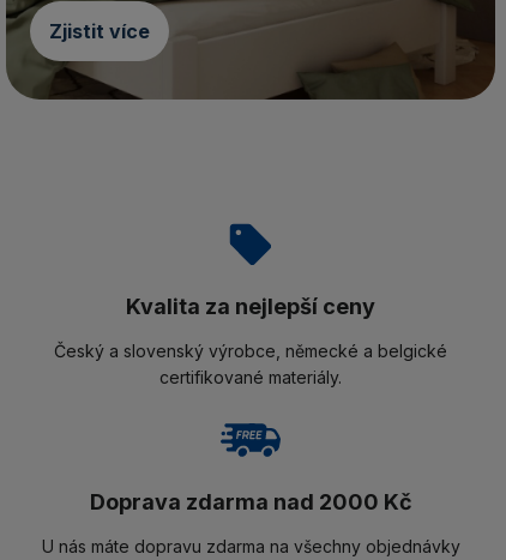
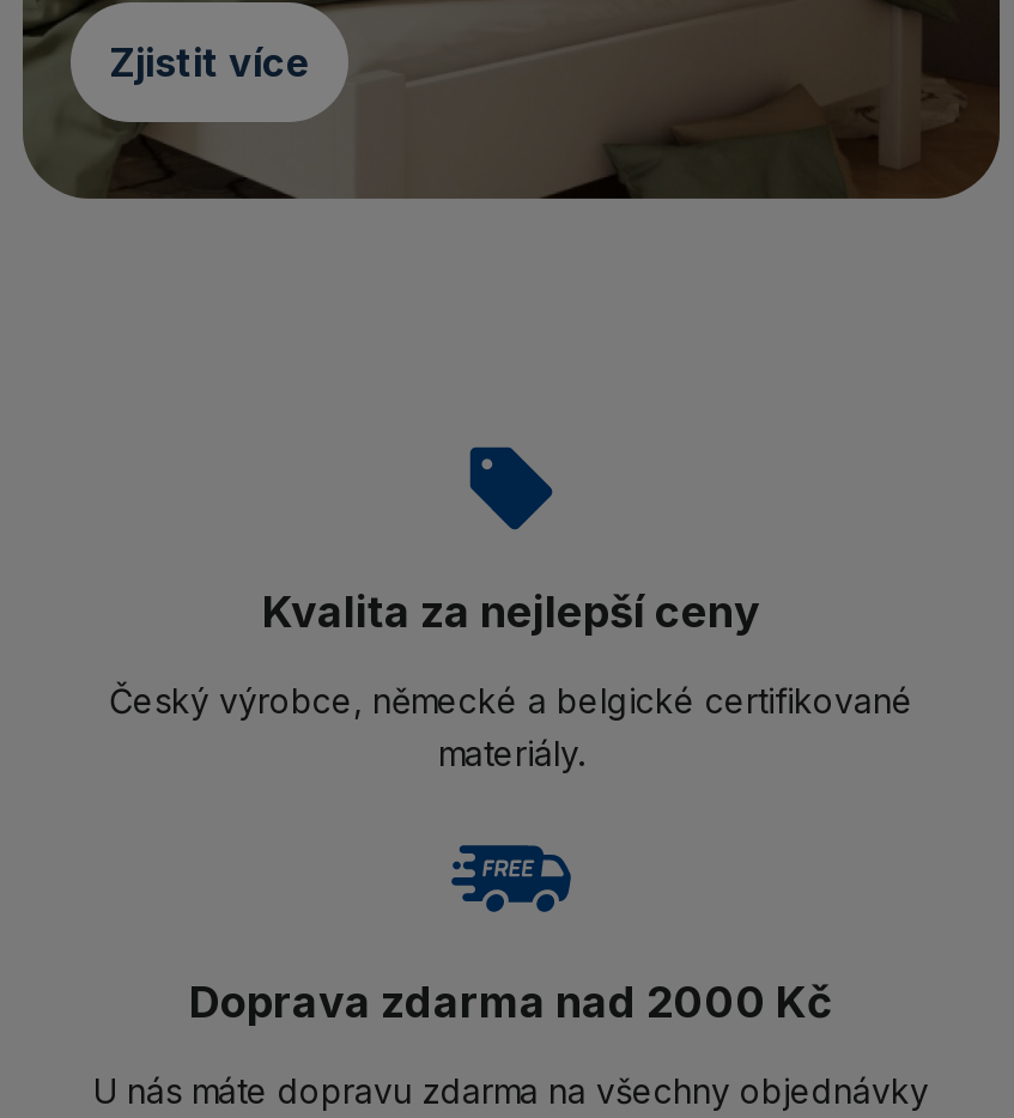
- Český a slovenský výrobce, německé a belgické
- certifikované materiály.
+ Český výrobce, německé a belgické certifikované
+ materiály.
